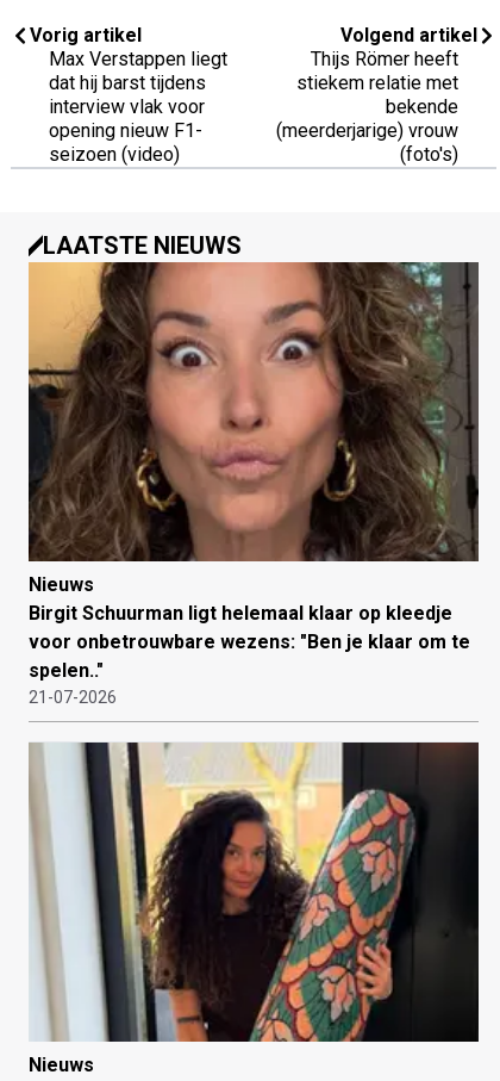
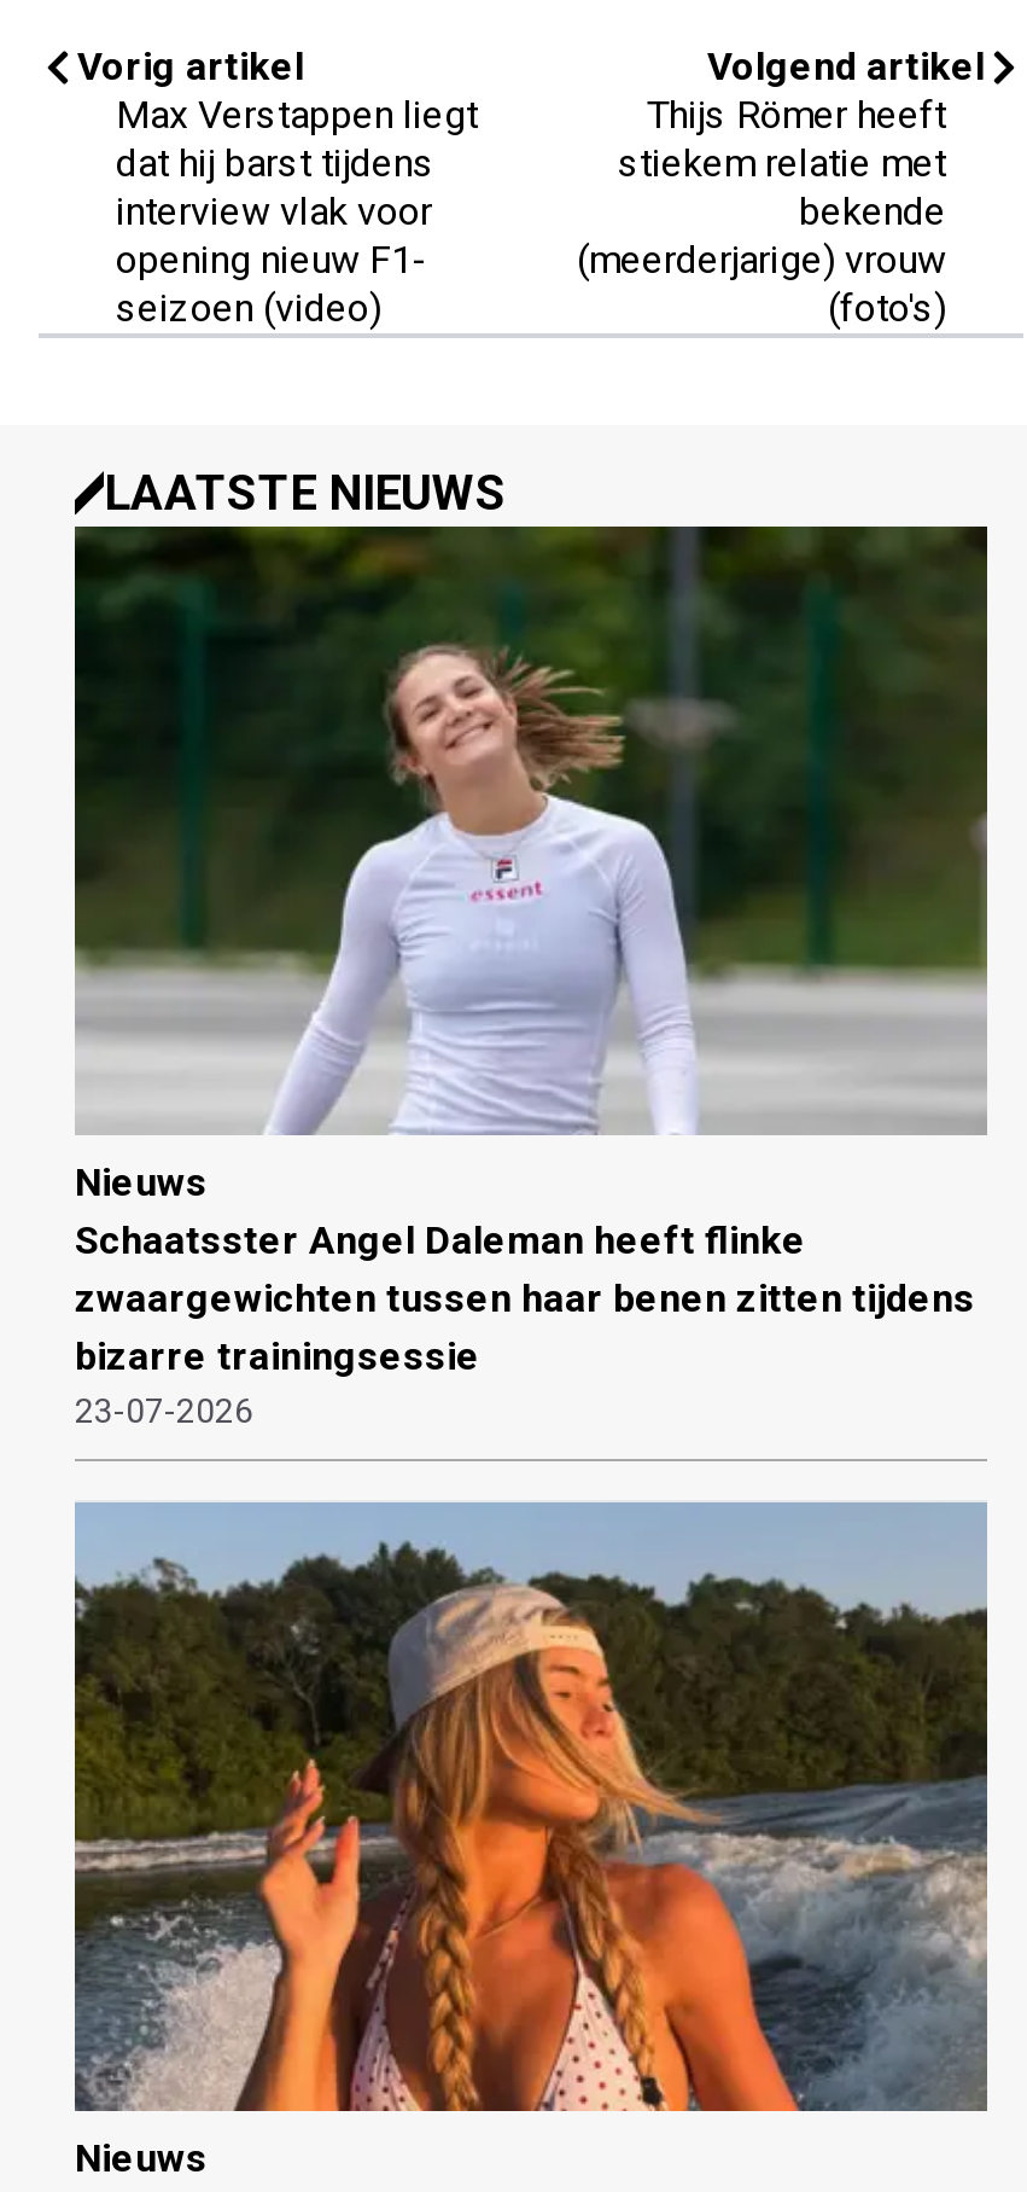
- [image]
- Birgit Schuurman ligt helemaal klaar op kleedje
- voor onbetrouwbare wezens: "Ben je klaar om te
- spelen.."
- 21-07-2026
+ [image]
+ Schaatsster Angel Daleman heeft flinke
+ zwaargewichten tussen haar benen zitten tijdens
+ bizarre trainingsessie
+ 23-07-2026

- [image]
+ [image]
